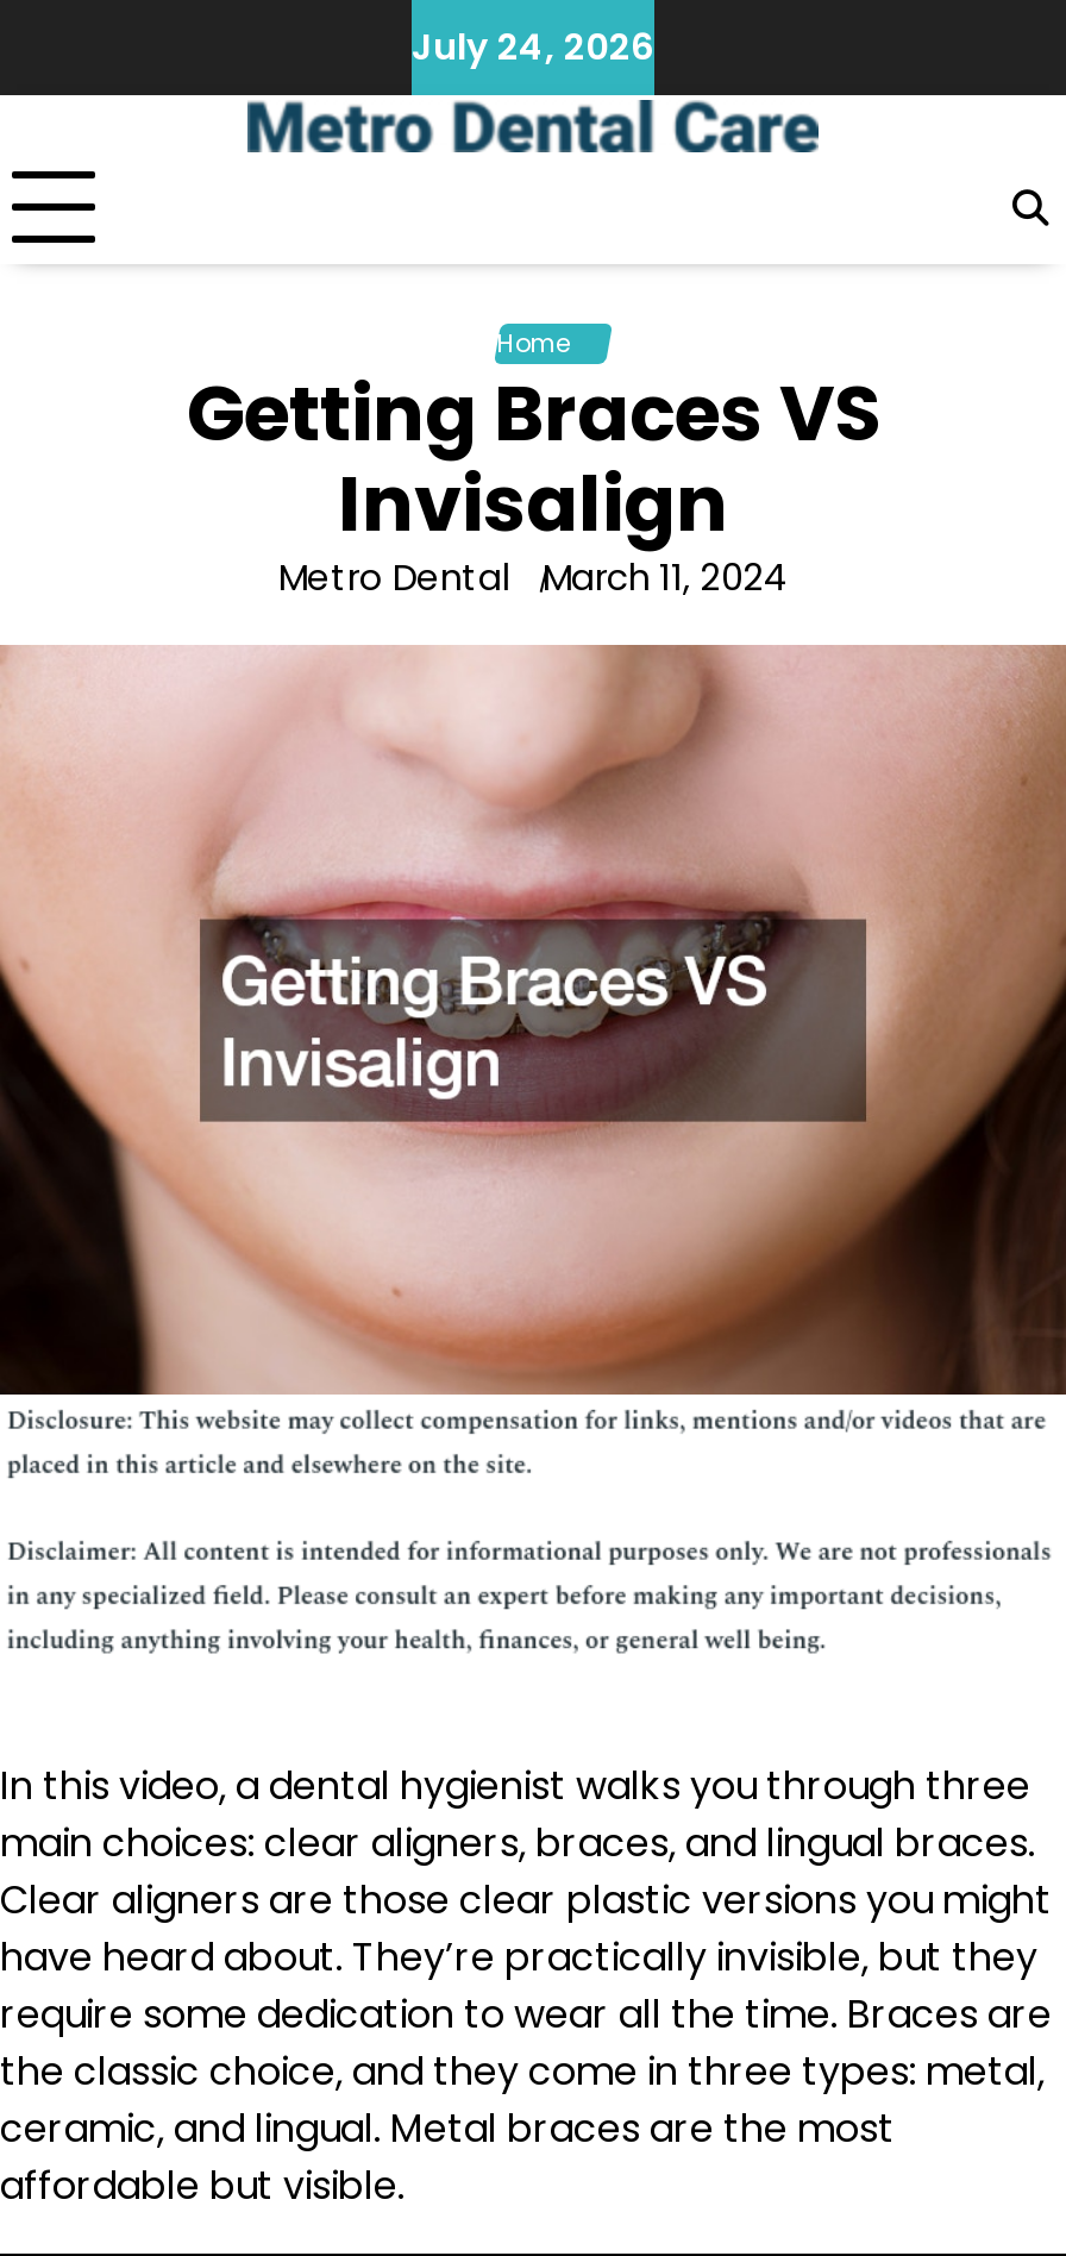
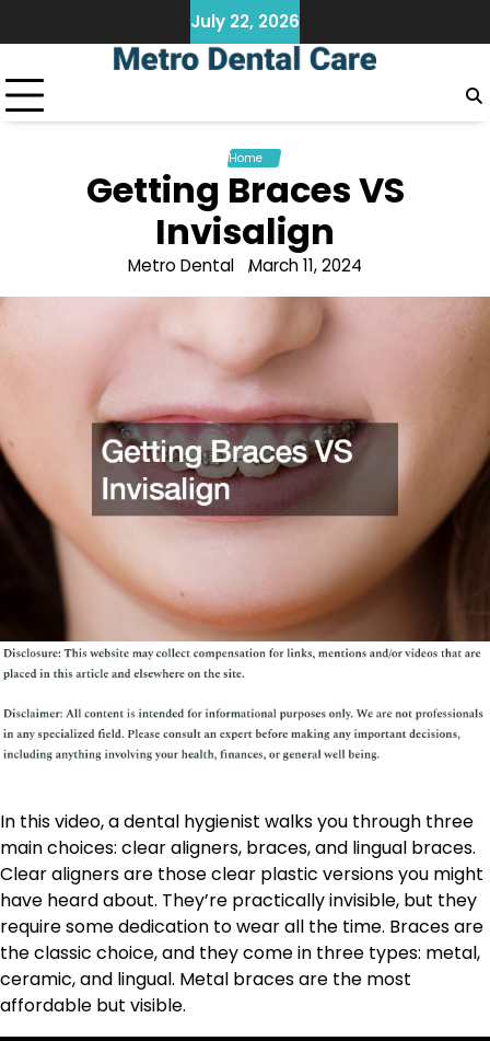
- July 24, 2026
+ July 22, 2026
